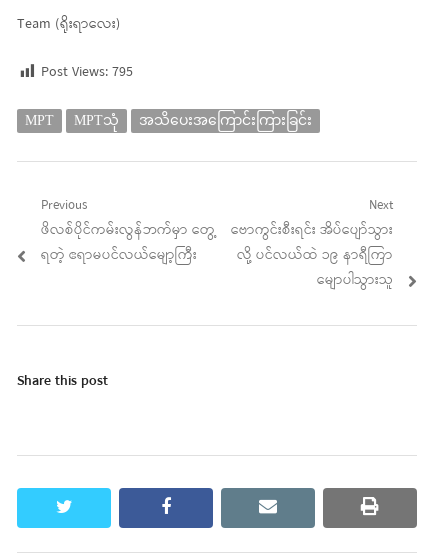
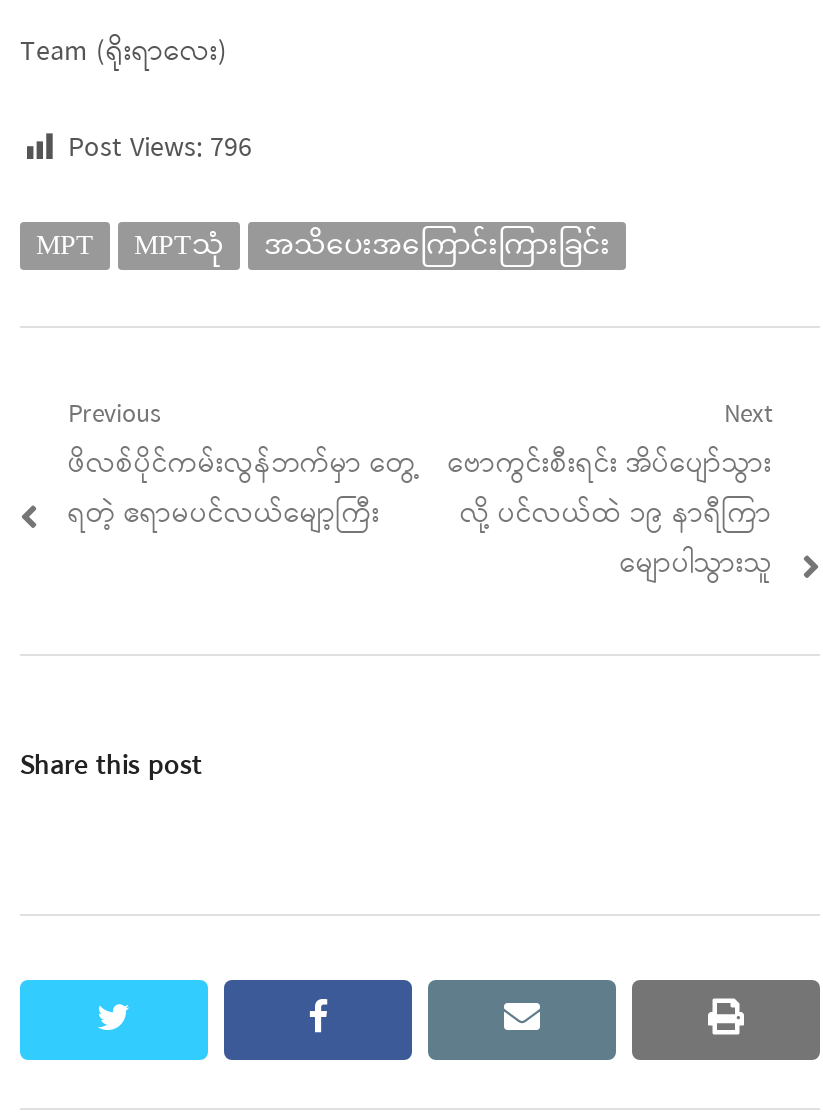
- Post Views: 795
+ Post Views: 796
